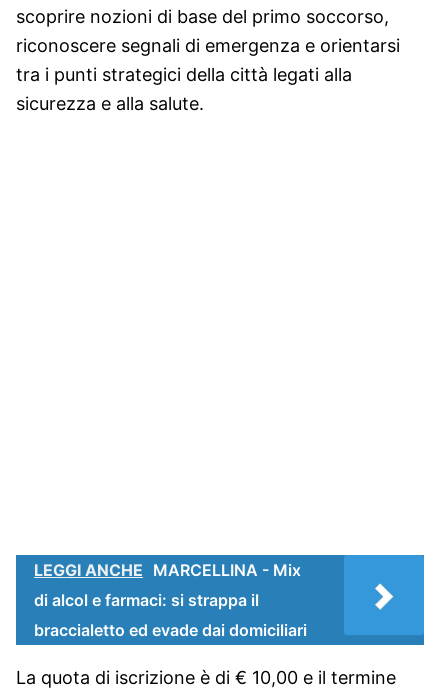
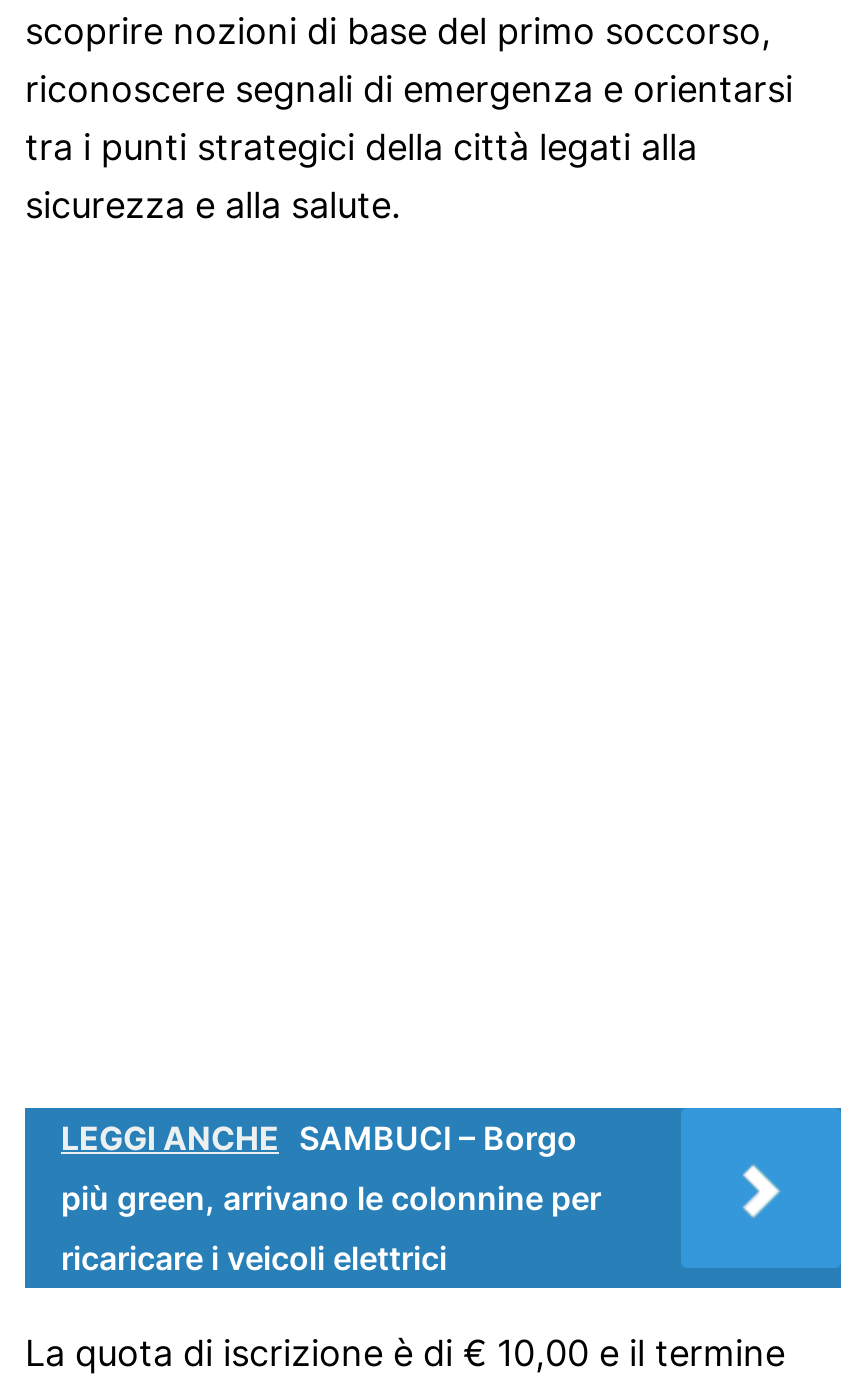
- LEGGI ANCHE MARCELLINA - Mix
+ LEGGI ANCHE SAMBUCI – Borgo

- di alcol e farmaci: si strappa il
+ più green, arrivano le colonnine per

- braccialetto ed evade dai domiciliari
+ ricaricare i veicoli elettrici
